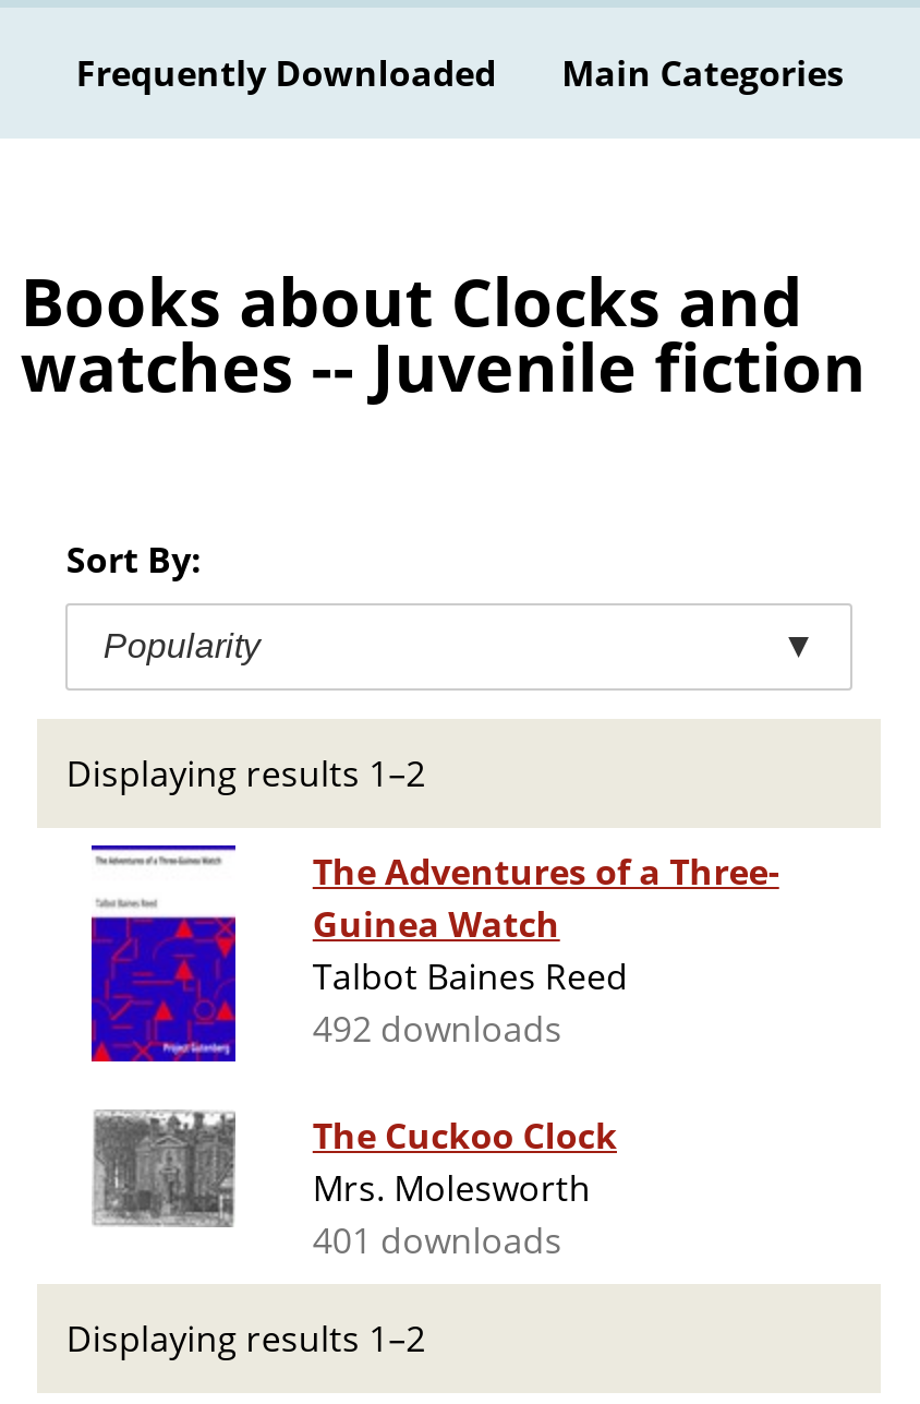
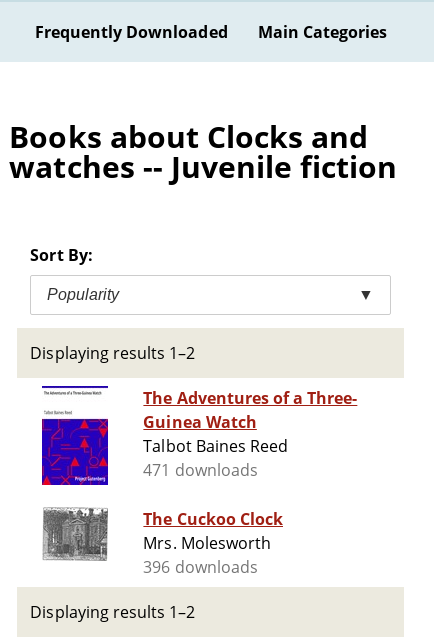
- 492 downloads
+ 471 downloads

- 401 downloads
+ 396 downloads
